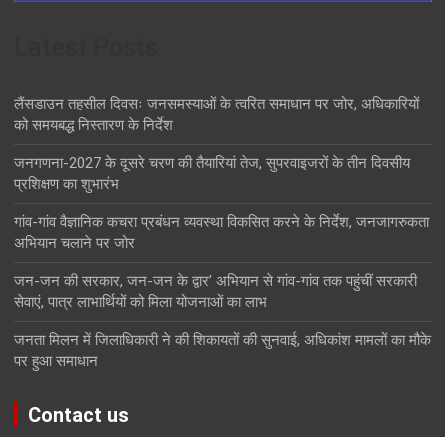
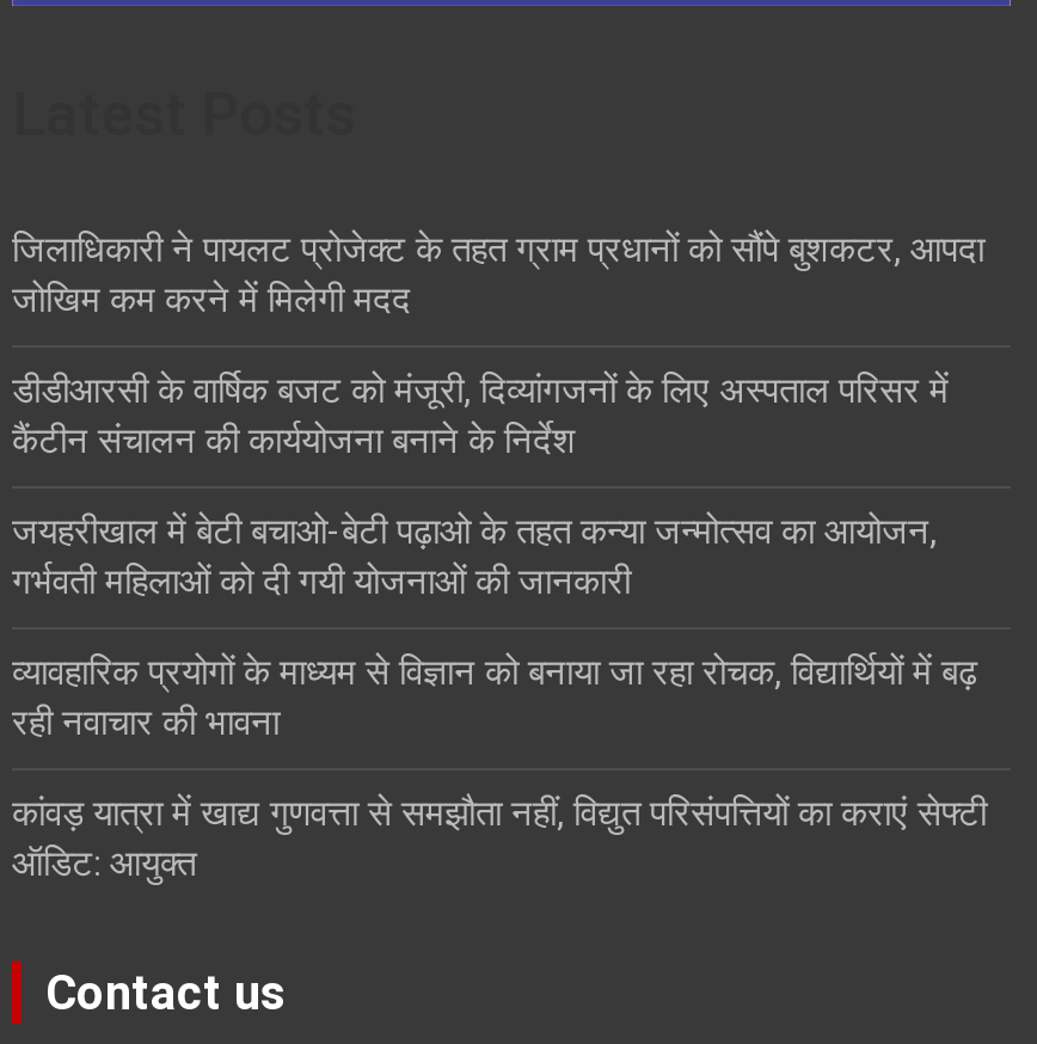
- लैंसडाउन तहसील दिवसः जनसमस्याओं के त्वरित समाधान पर जोर, अधिकारियों
- को समयबद्ध निस्तारण के निर्देश
+ जिलाधिकारी ने पायलट प्रोजेक्ट के तहत ग्राम प्रधानों को सौंपे बुशकटर, आपदा
+ जोखिम कम करने में मिलेगी मदद

- जनगणना-2027 के दूसरे चरण की तैयारियां तेज, सुपरवाइजरों के तीन दिवसीय
- प्रशिक्षण का शुभारंभ
+ डीडीआरसी के वार्षिक बजट को मंजूरी, दिव्यांगजनों के लिए अस्पताल परिसर में
+ कैंटीन संचालन की कार्ययोजना बनाने के निर्देश

- गांव-गांव वैज्ञानिक कचरा प्रबंधन व्यवस्था विकसित करने के निर्देश, जनजागरुकता
- अभियान चलाने पर जोर
+ जयहरीखाल में बेटी बचाओ-बेटी पढ़ाओ के तहत कन्या जन्मोत्सव का आयोजन,
+ गर्भवती महिलाओं को दी गयी योजनाओं की जानकारी

- जन-जन की सरकार, जन-जन के द्वार’ अभियान से गांव-गांव तक पहुंचीं सरकारी
- सेवाएं, पात्र लाभार्थियों को मिला योजनाओं का लाभ
+ व्यावहारिक प्रयोगों के माध्यम से विज्ञान को बनाया जा रहा रोचक, विद्यार्थियों में बढ़
+ रही नवाचार की भावना

- जनता मिलन में जिलाधिकारी ने की शिकायतों की सुनवाई, अधिकांश मामलों का मौके
- पर हुआ समाधान
+ कांवड़ यात्रा में खाद्य गुणवत्ता से समझौता नहीं, विद्युत परिसंपत्तियों का कराएं सेफ्टी
+ ऑडिट: आयुक्त
